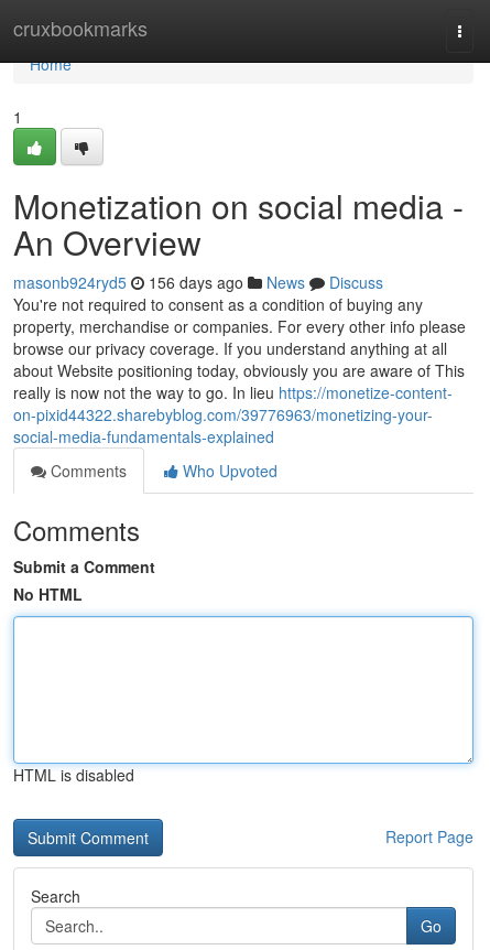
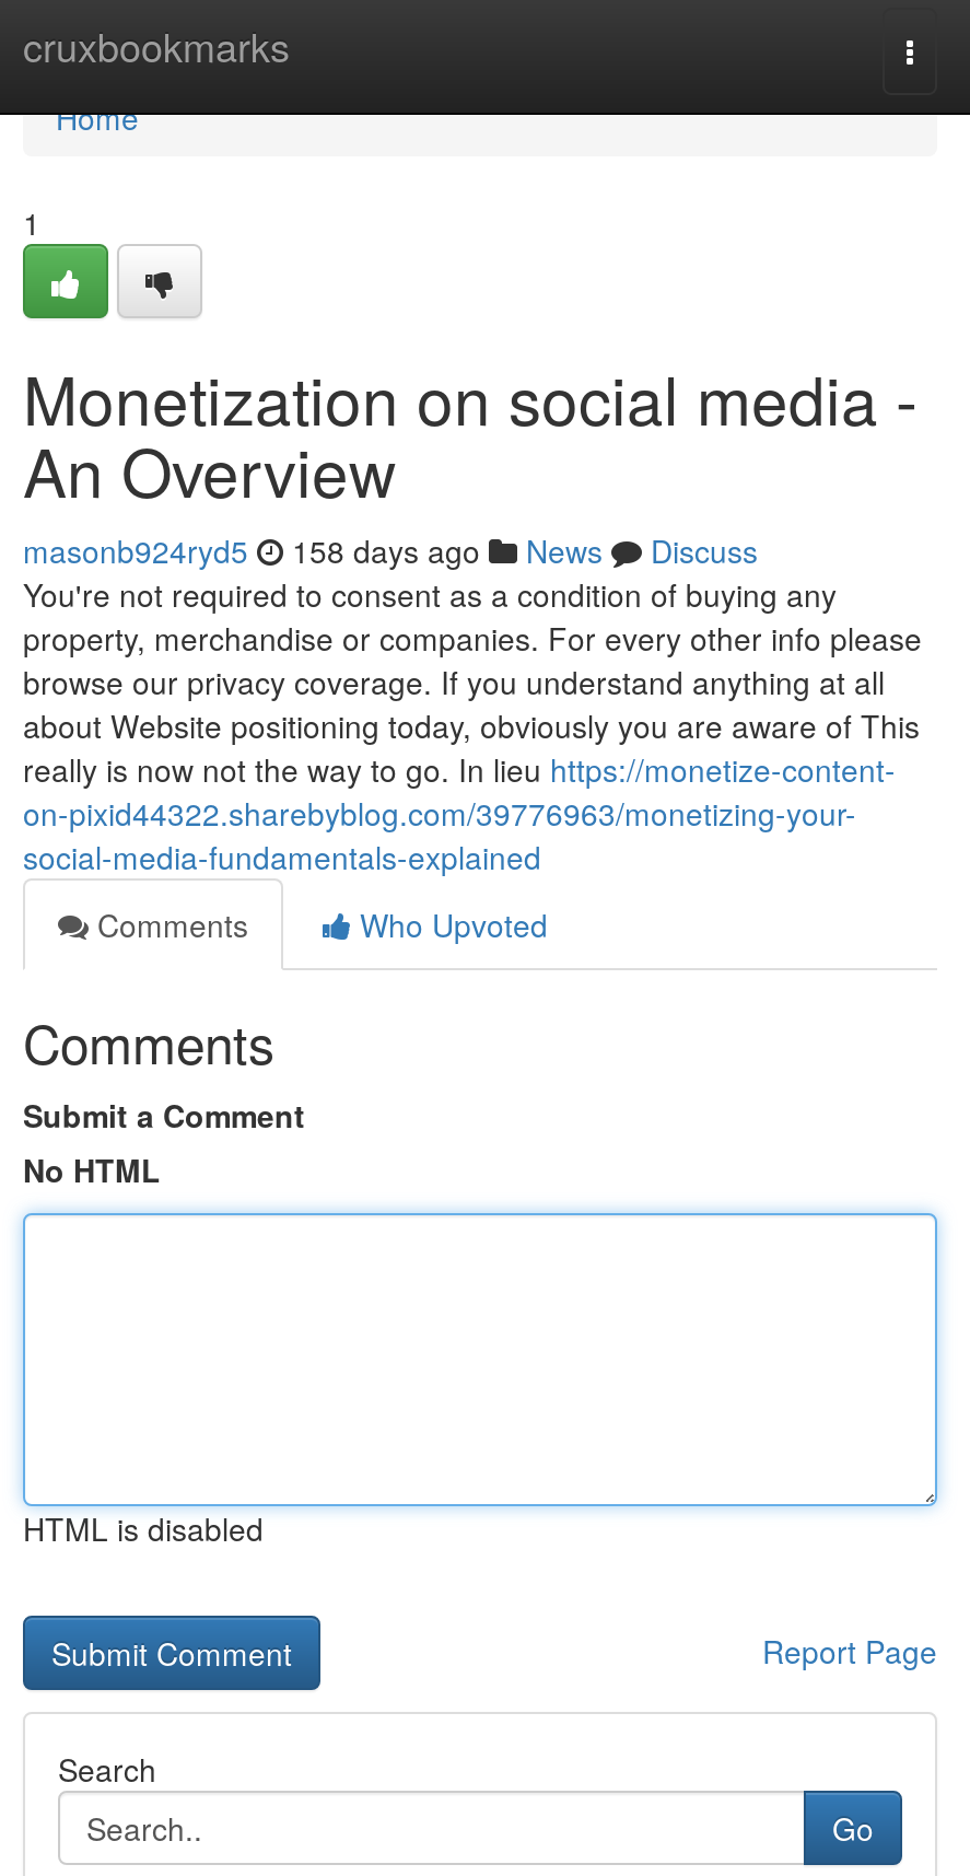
- masonb924ryd5 156 days ago News Discuss
+ masonb924ryd5 158 days ago News Discuss
